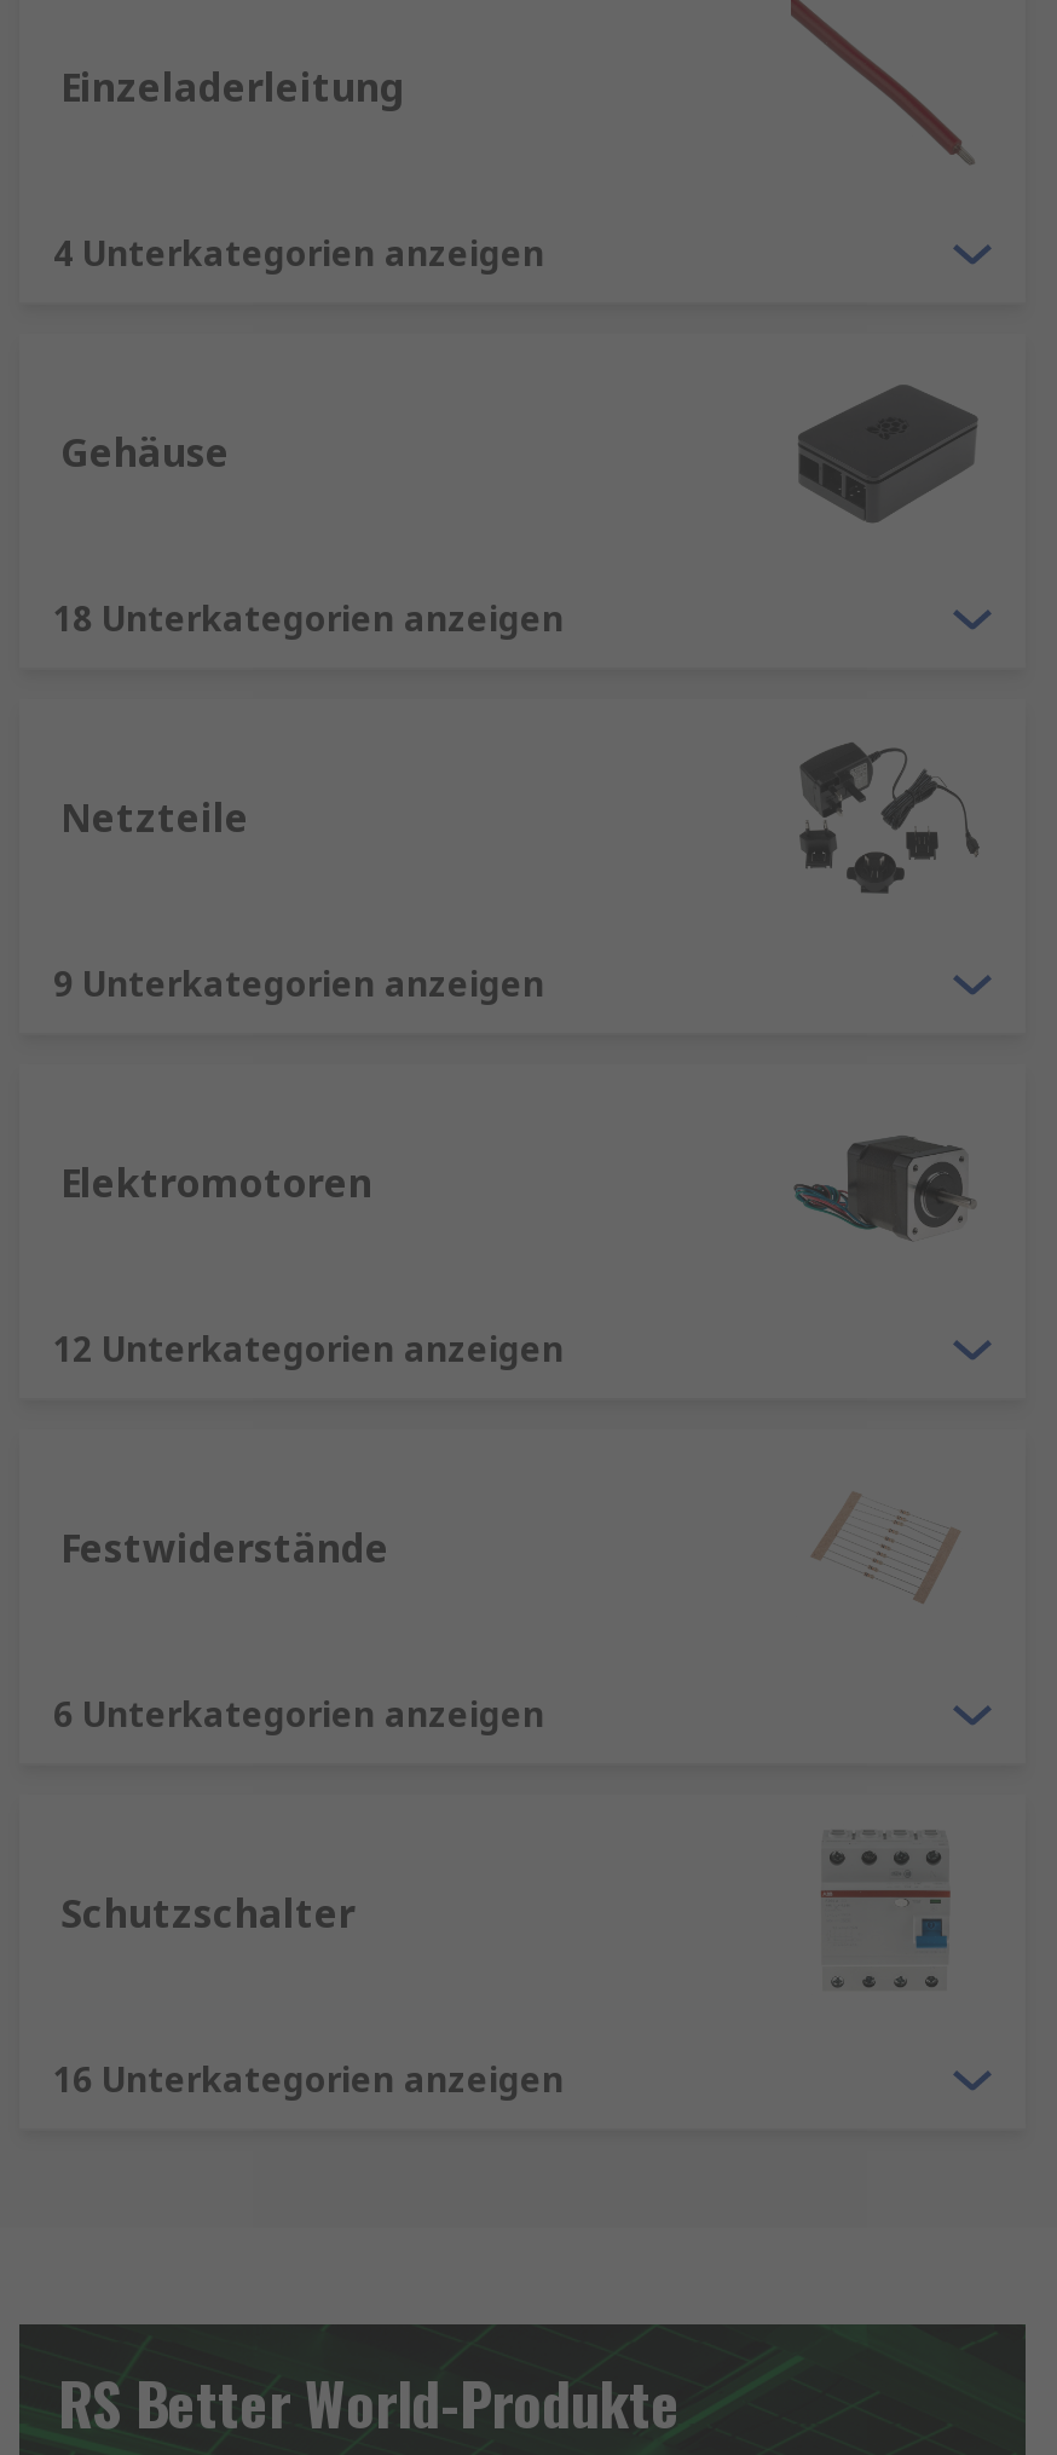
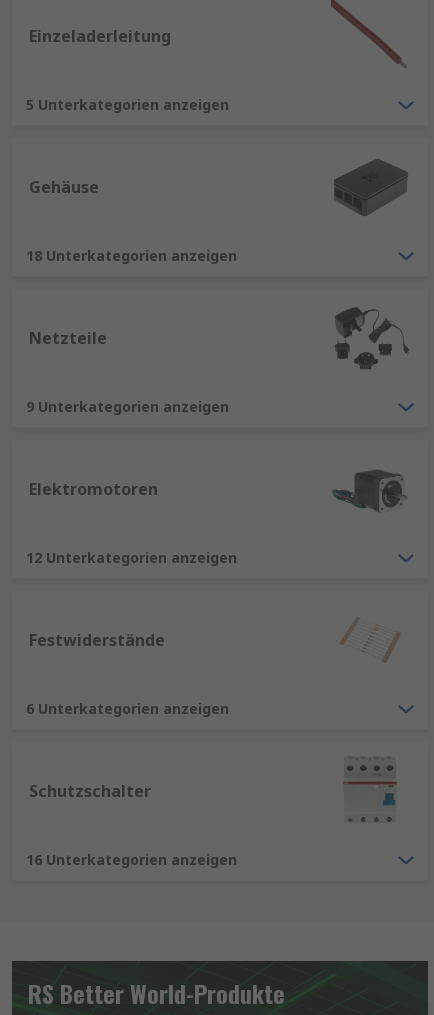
- 4 Unterkategorien anzeigen
+ 5 Unterkategorien anzeigen
